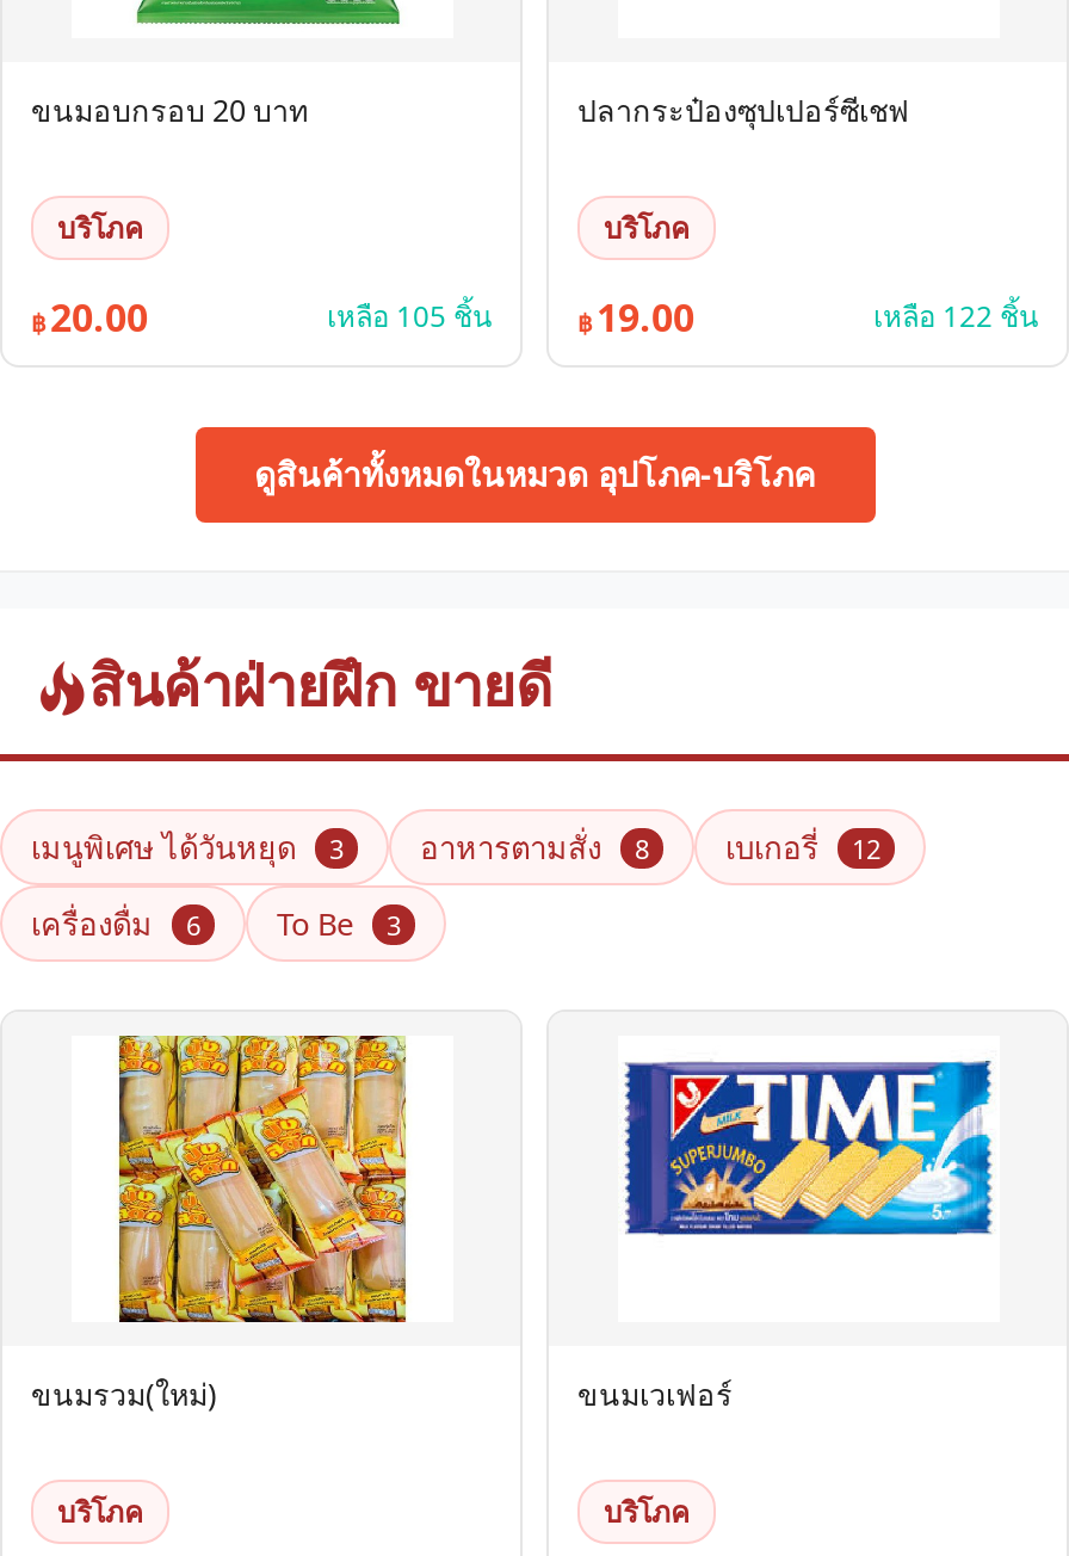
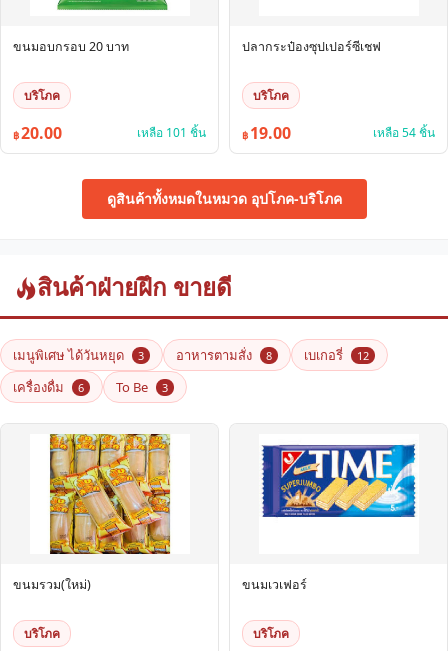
- เหลือ 105 ชิ้น
+ เหลือ 101 ชิ้น

- เหลือ 122 ชิ้น
+ เหลือ 54 ชิ้น
